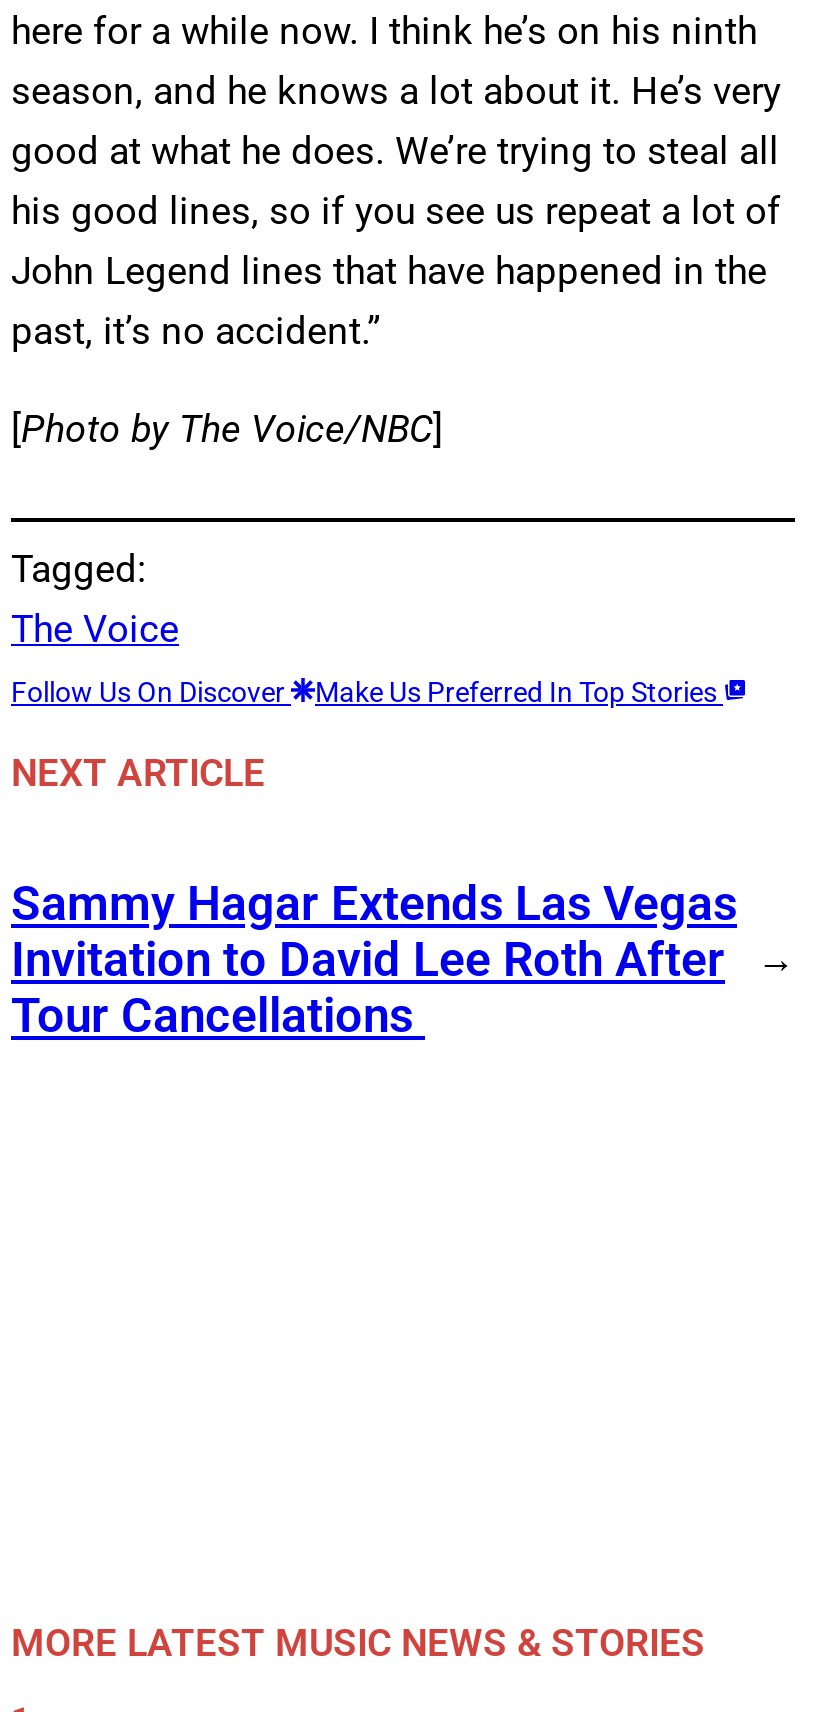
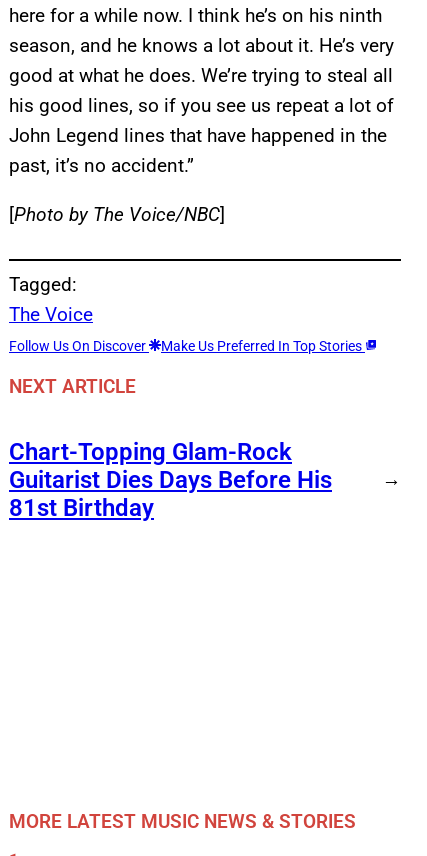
- Sammy Hagar Extends Las Vegas
- Invitation to David Lee Roth After
- Tour Cancellations
+ Chart-Topping Glam-Rock
+ Guitarist Dies Days Before His
+ 81st Birthday
